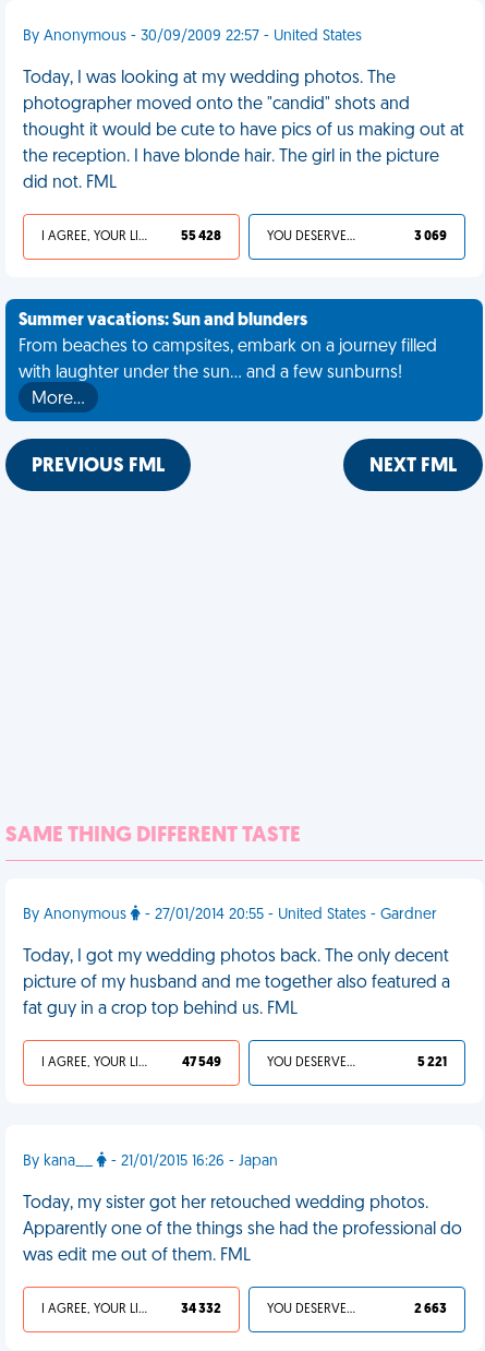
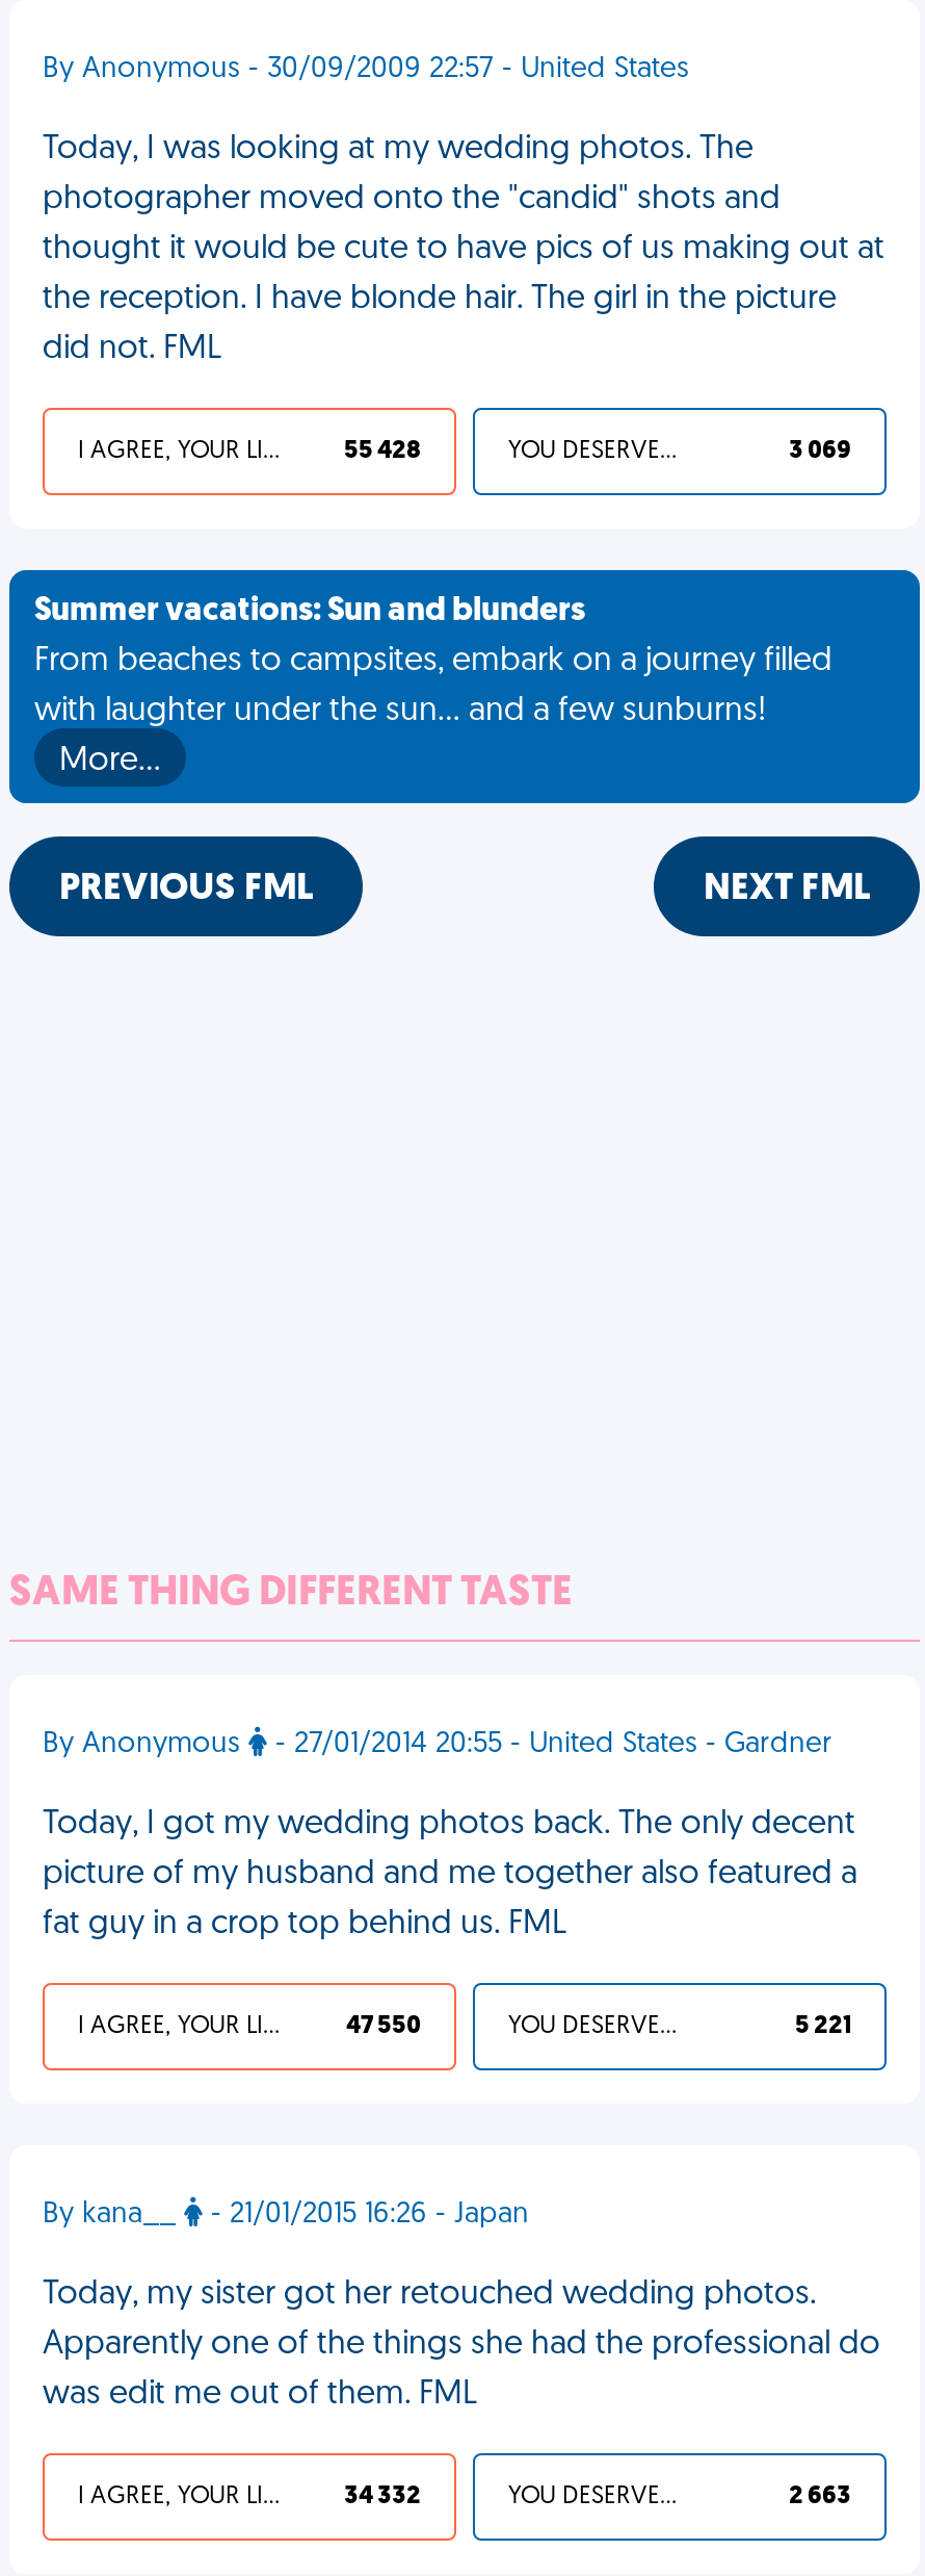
- 47 549
+ 47 550
